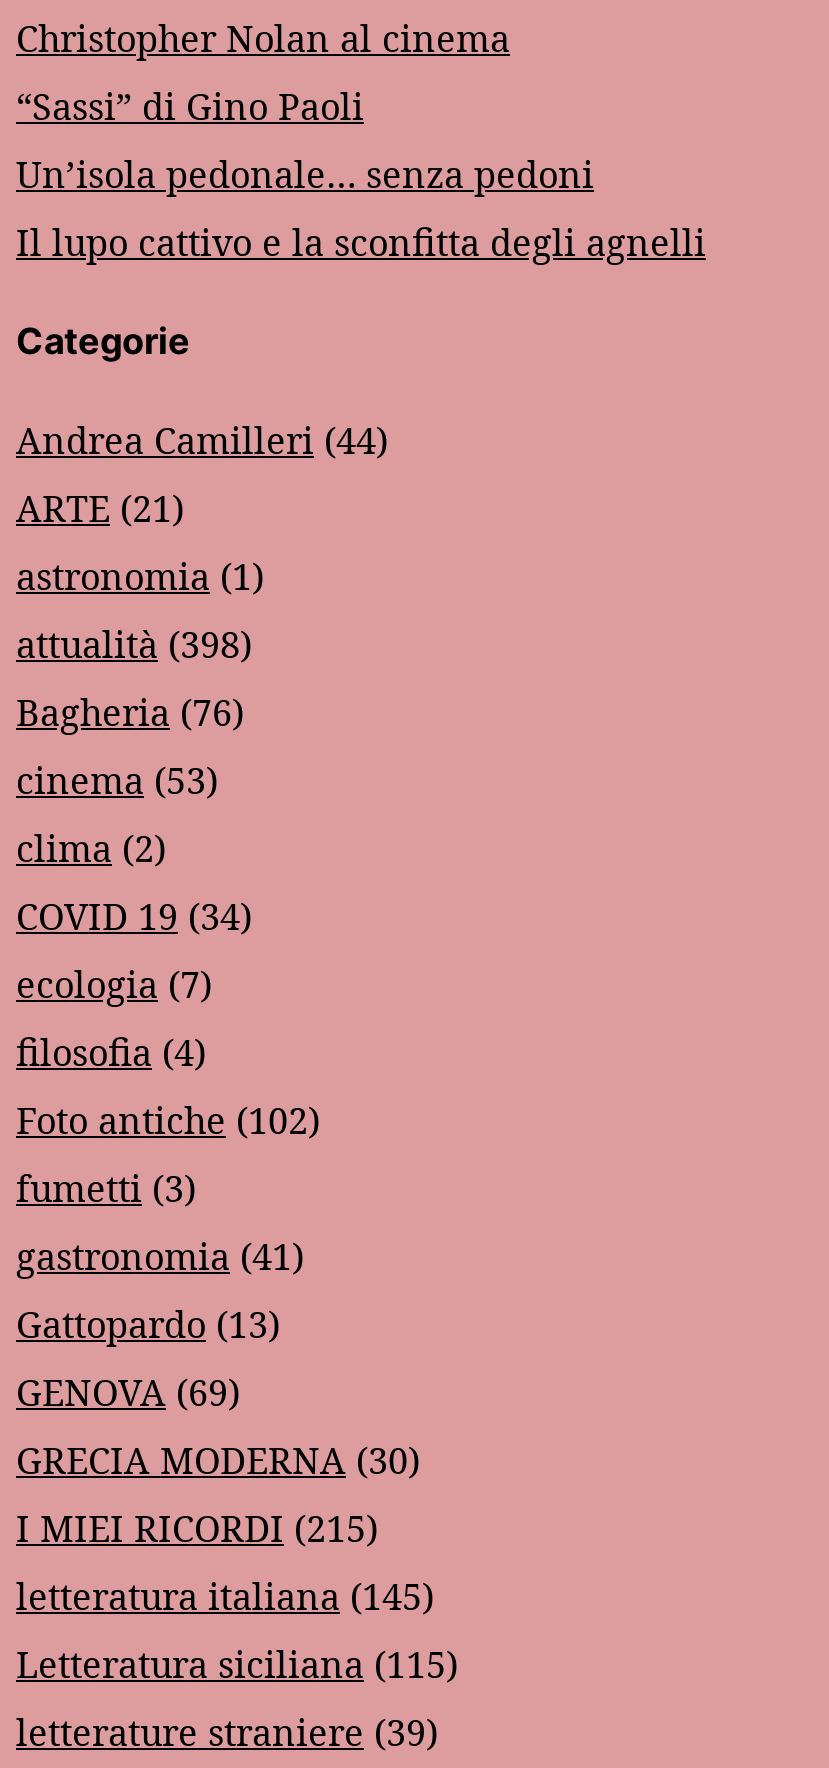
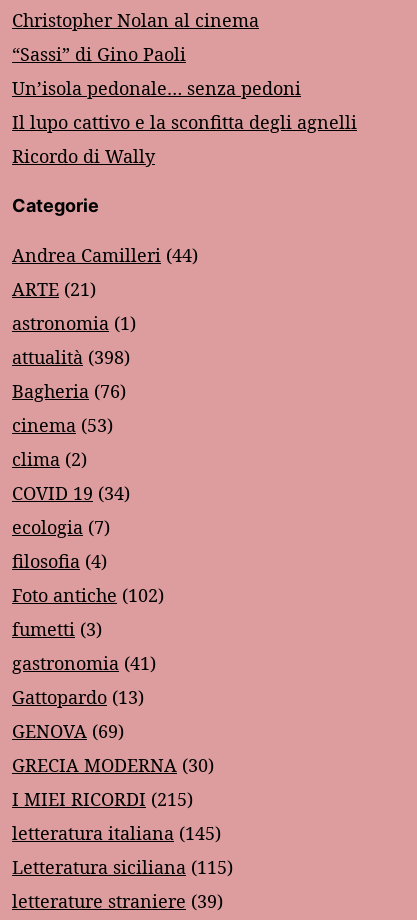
+ Ricordo di Wally
